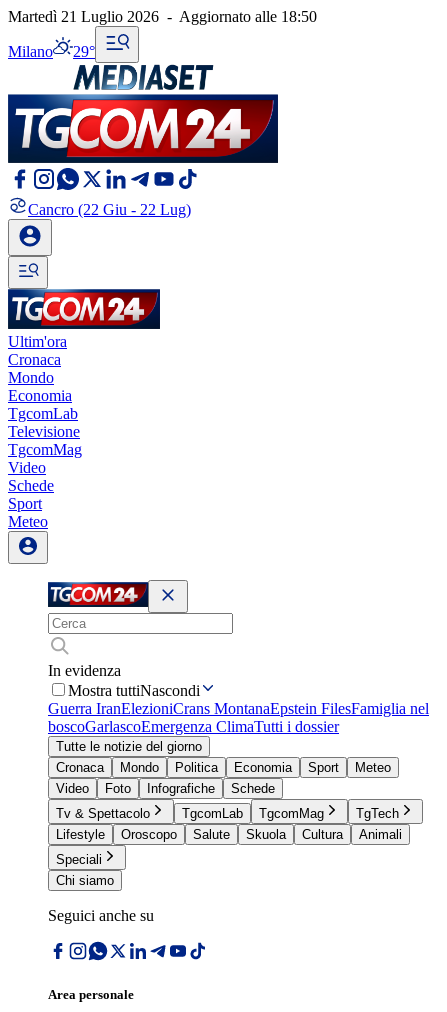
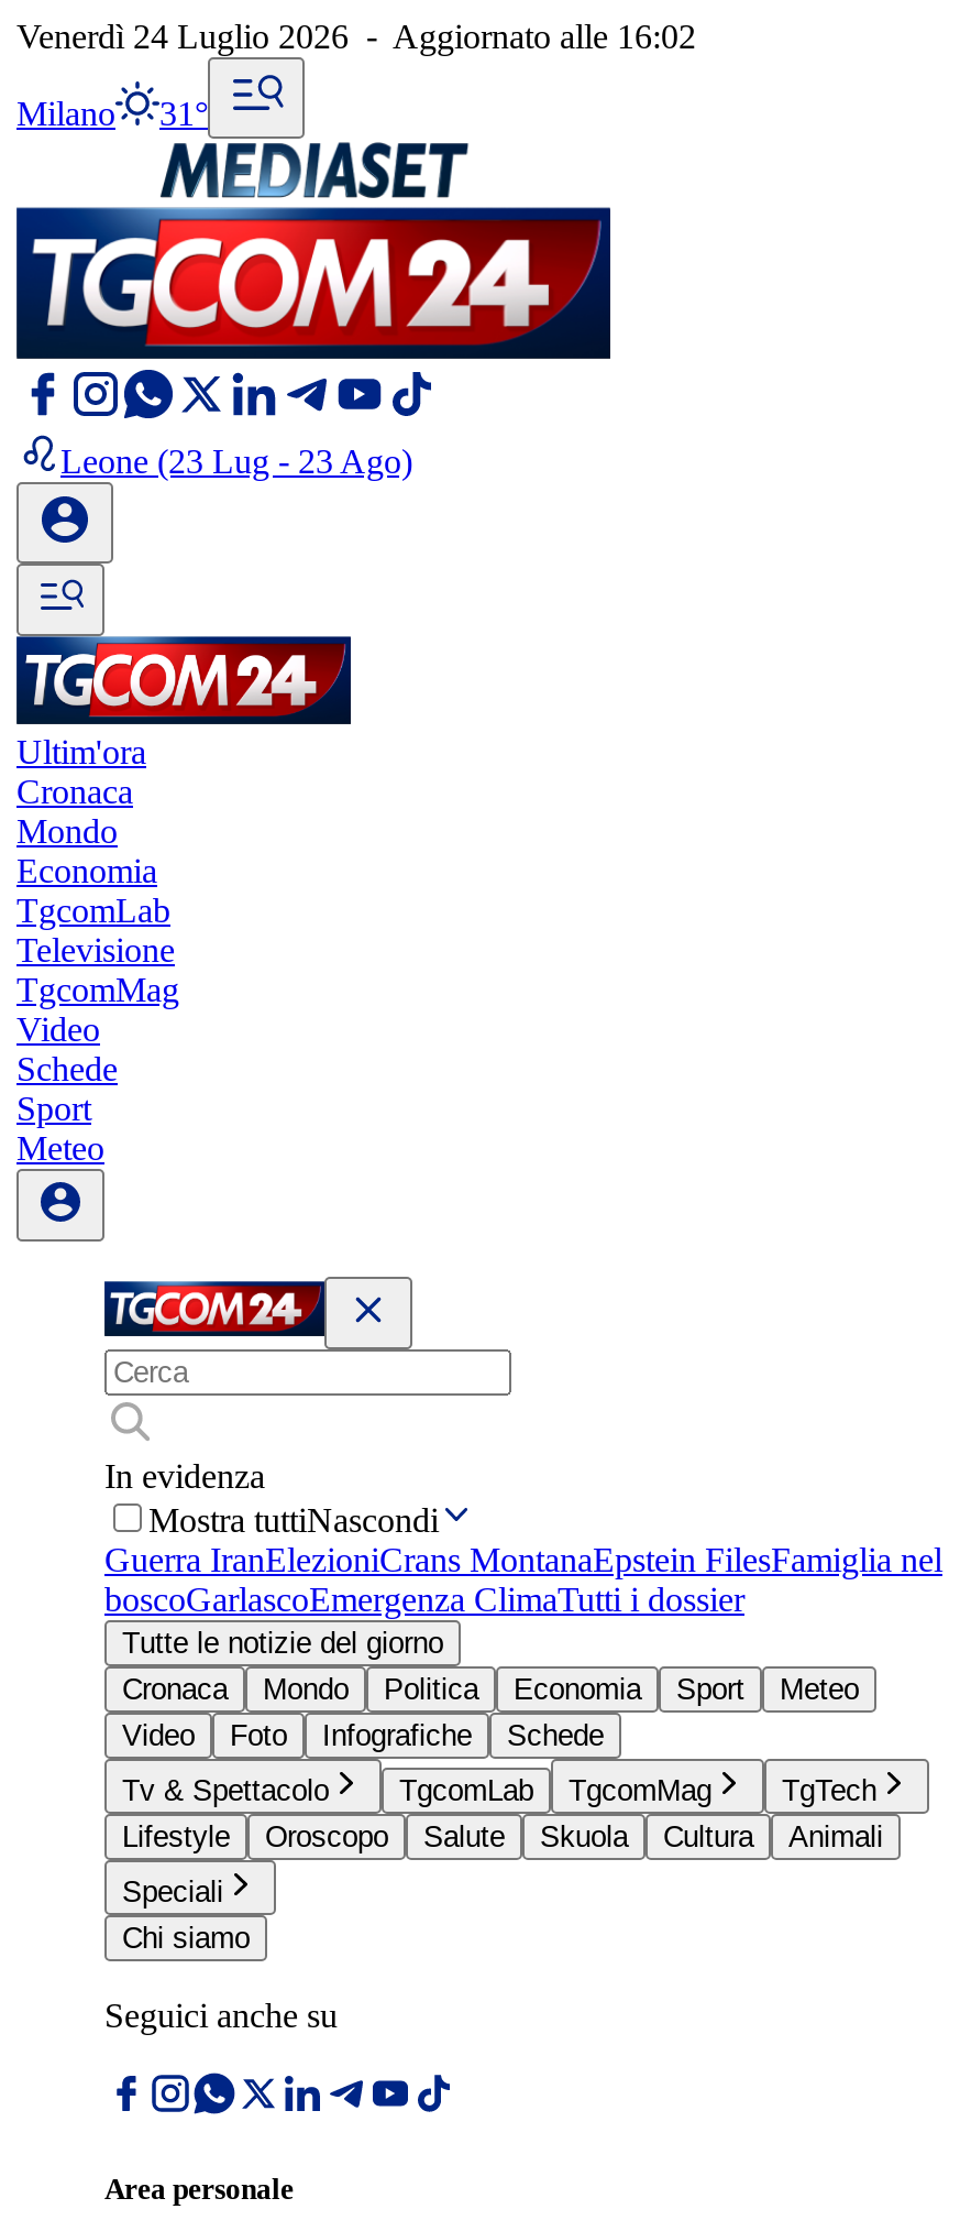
- Martedì 21 Luglio 2026 - Aggiornato alle 18:50
+ Venerdì 24 Luglio 2026 - Aggiornato alle 16:02

- Milano 29°
+ Milano 31°

- Cancro (22 Giu - 22 Lug)
+ Leone (23 Lug - 23 Ago)
